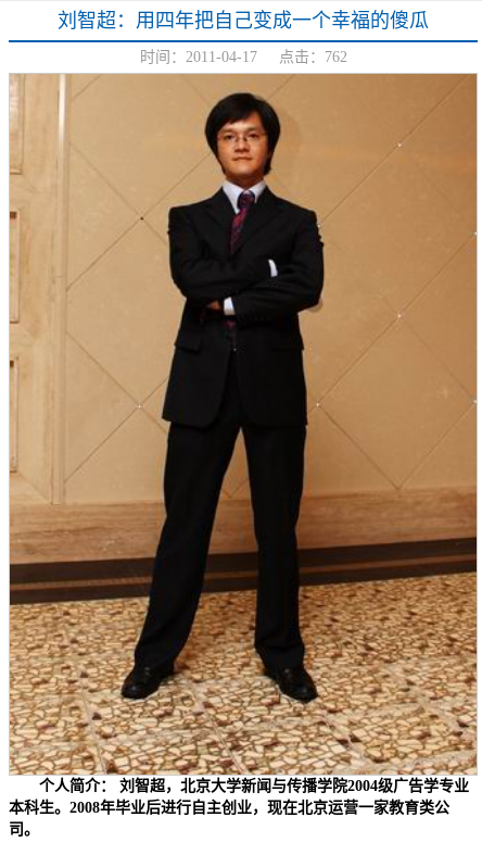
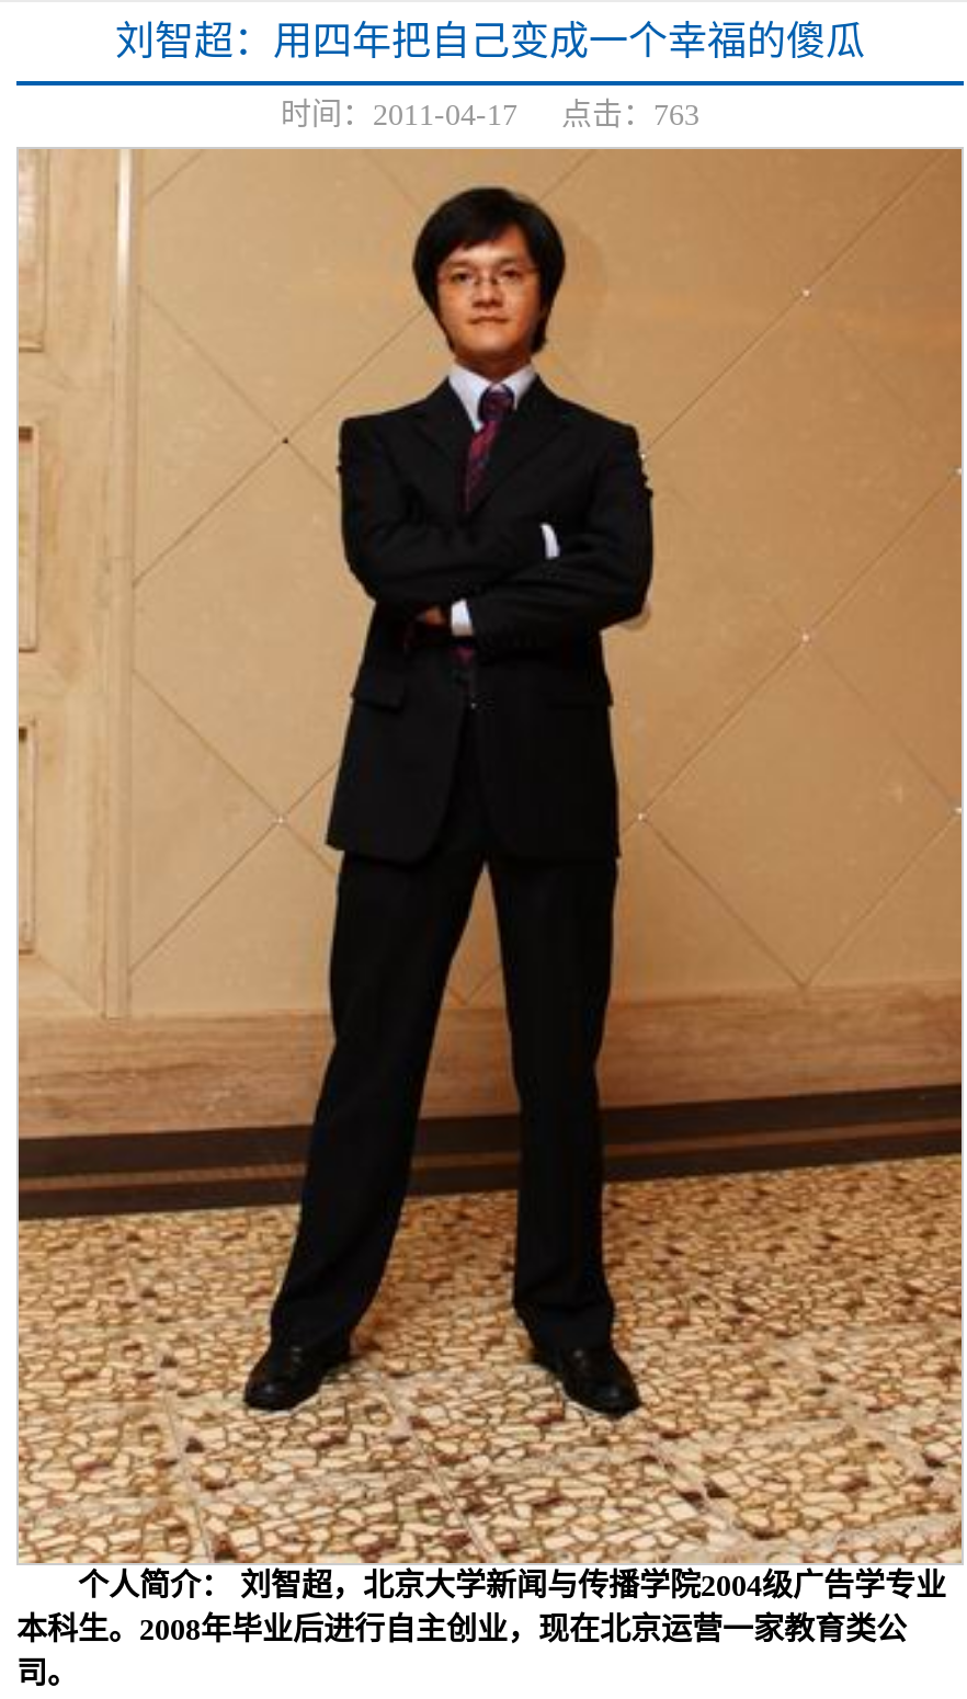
- 时间：2011-04-17 点击：762
+ 时间：2011-04-17 点击：763
